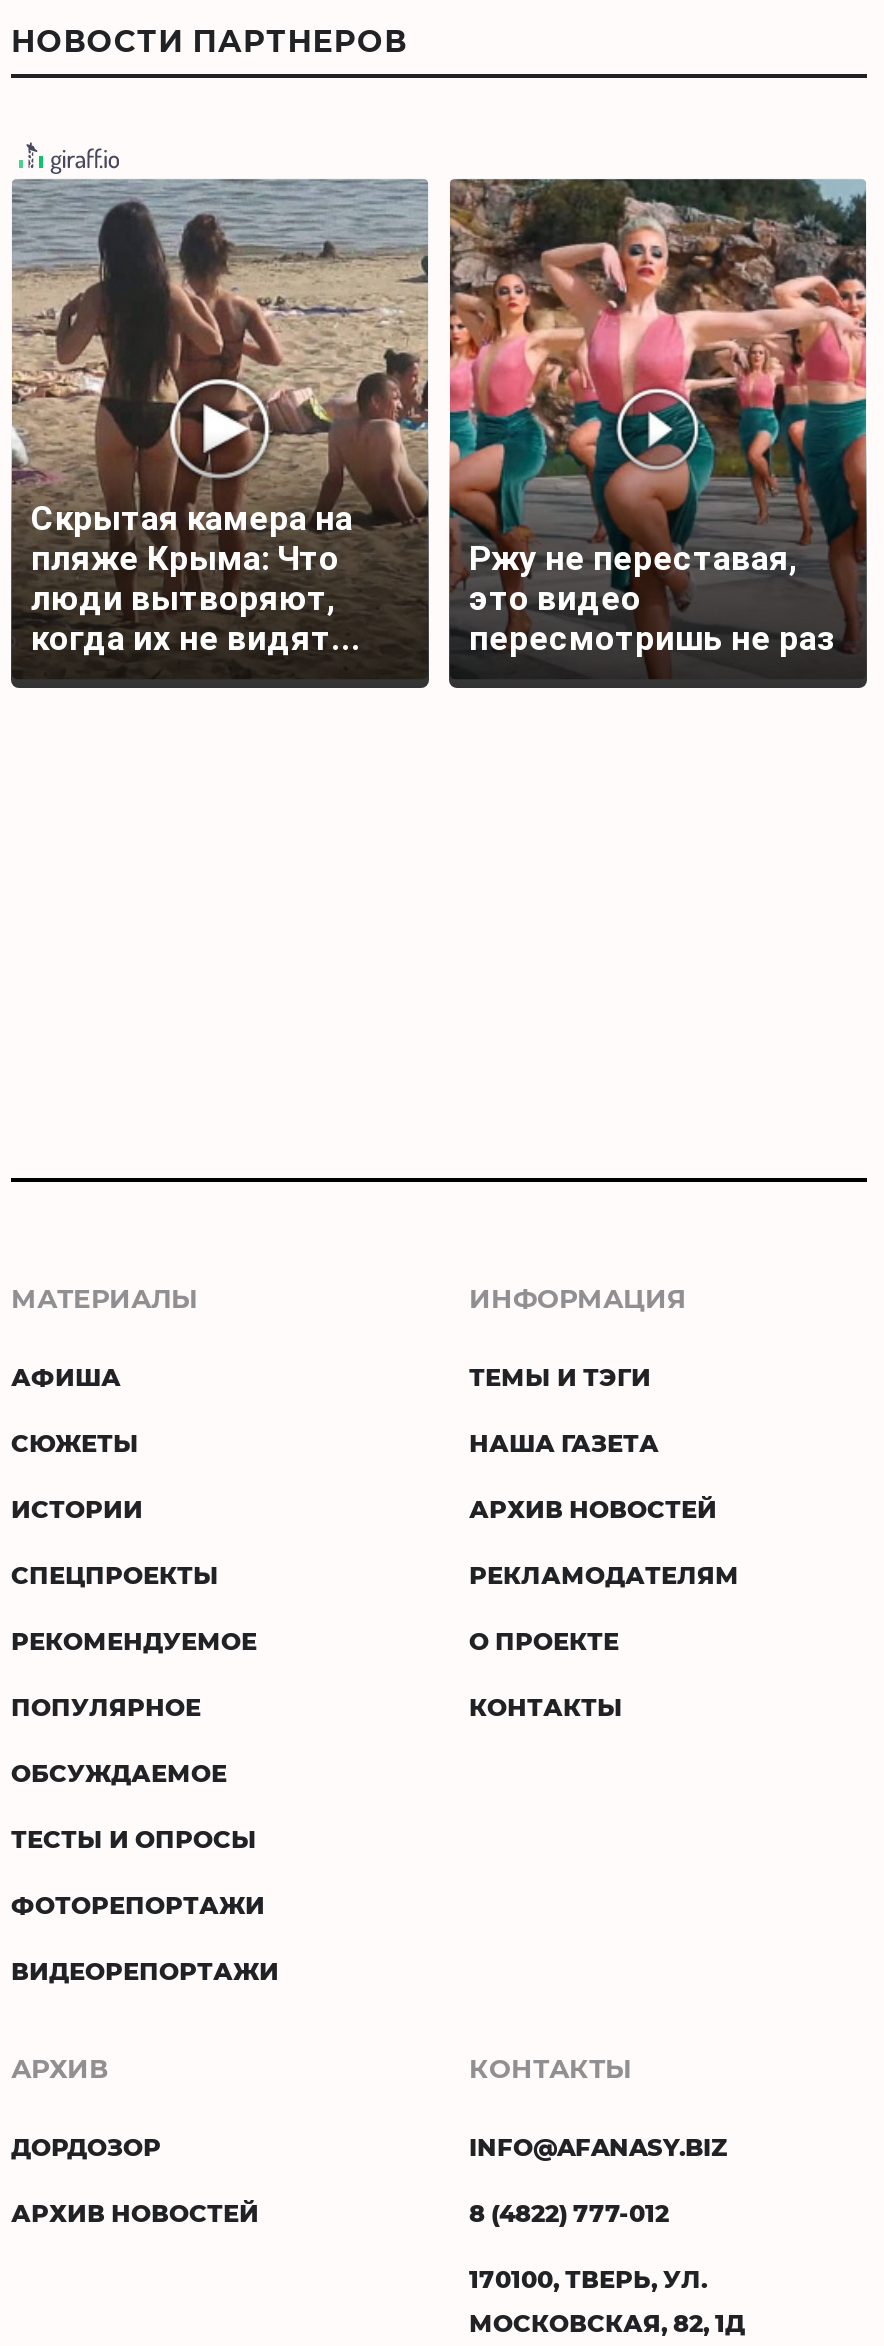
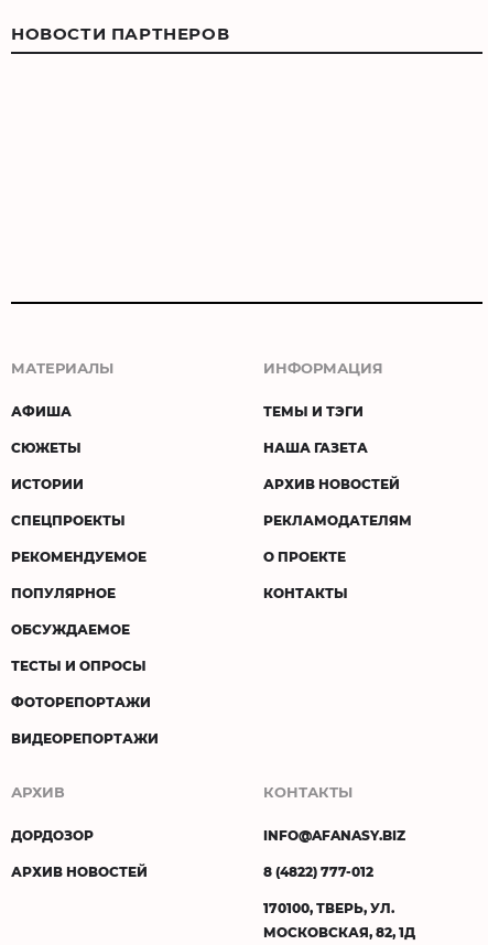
- [image]
- Скрытая камера на
- пляже Крыма: Что
- люди вытворяют,
- когда их не видят...

- [image]
- Ржу не переставая,
- это видео
- пересмотришь не раз
